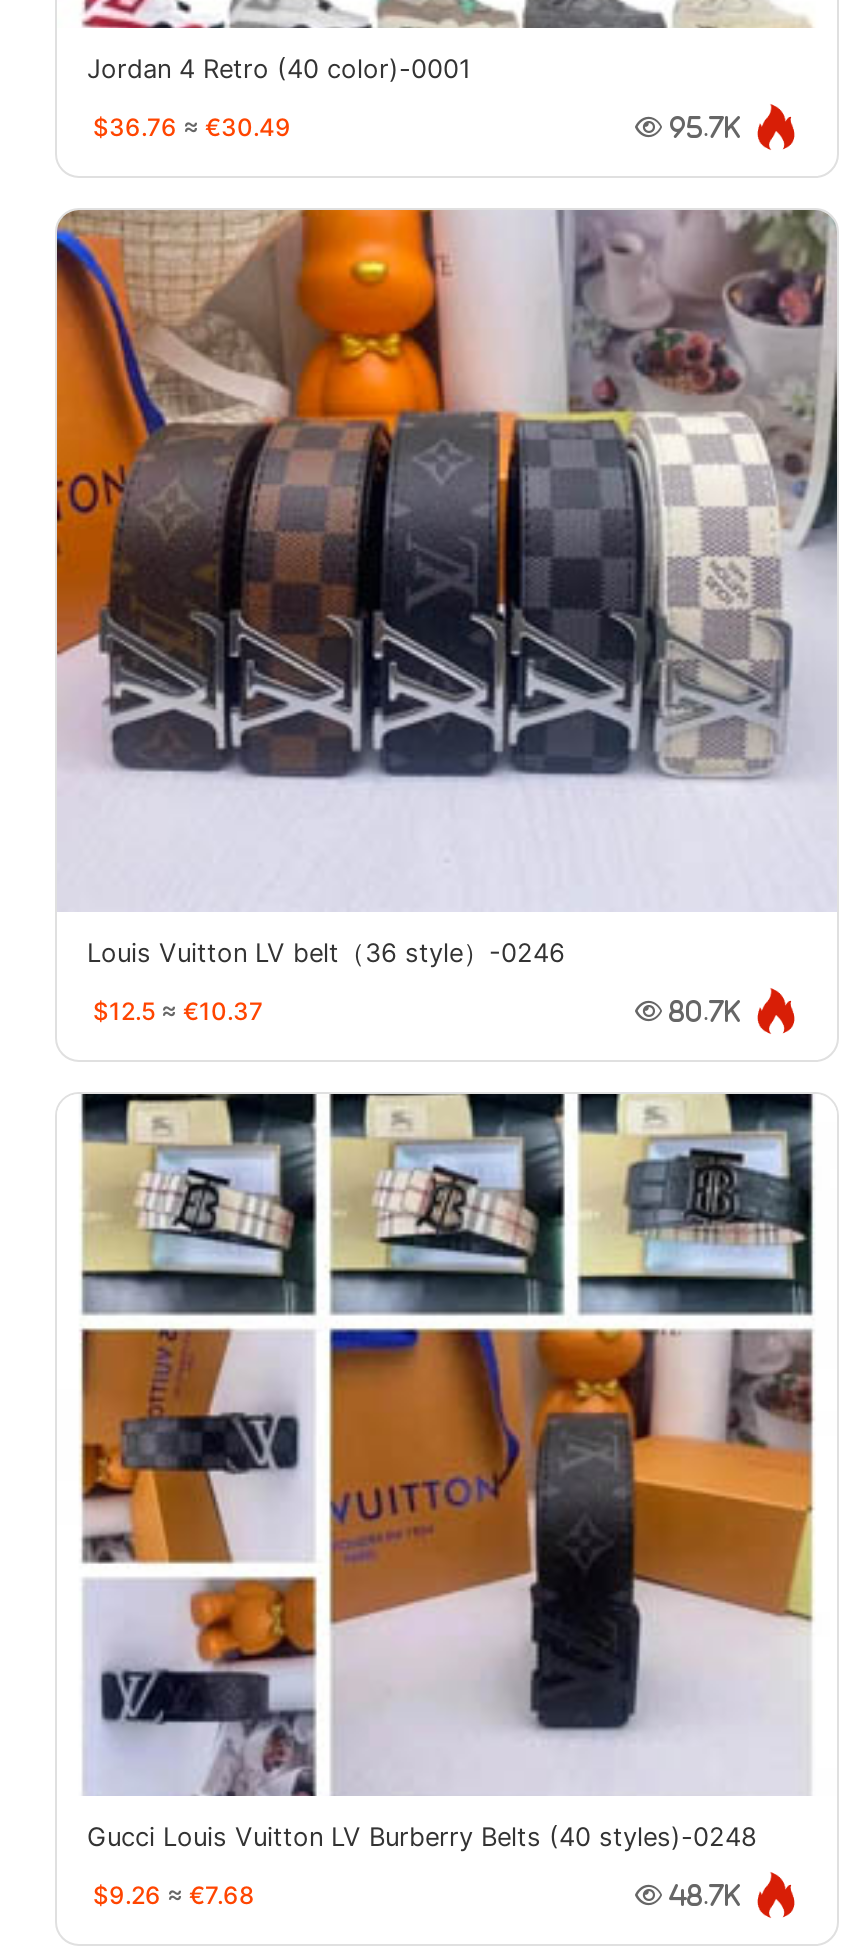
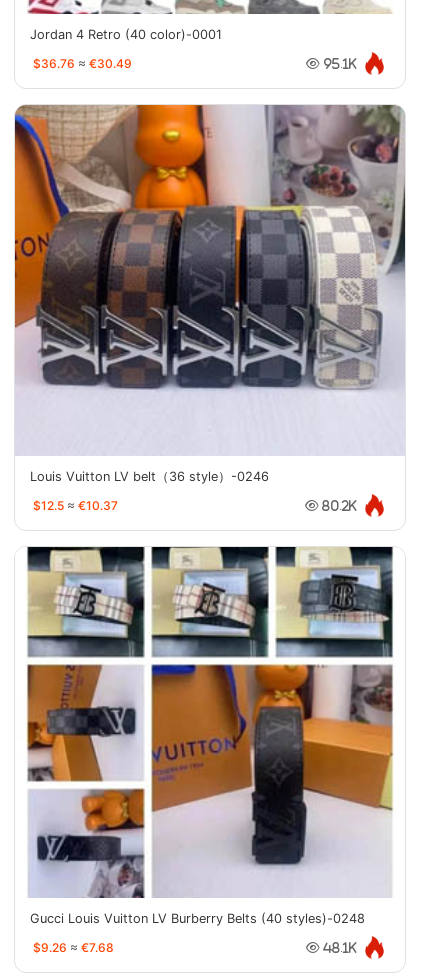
- 95.7K
+ 95.1K

- 80.7K
+ 80.2K

- 48.7K
+ 48.1K
